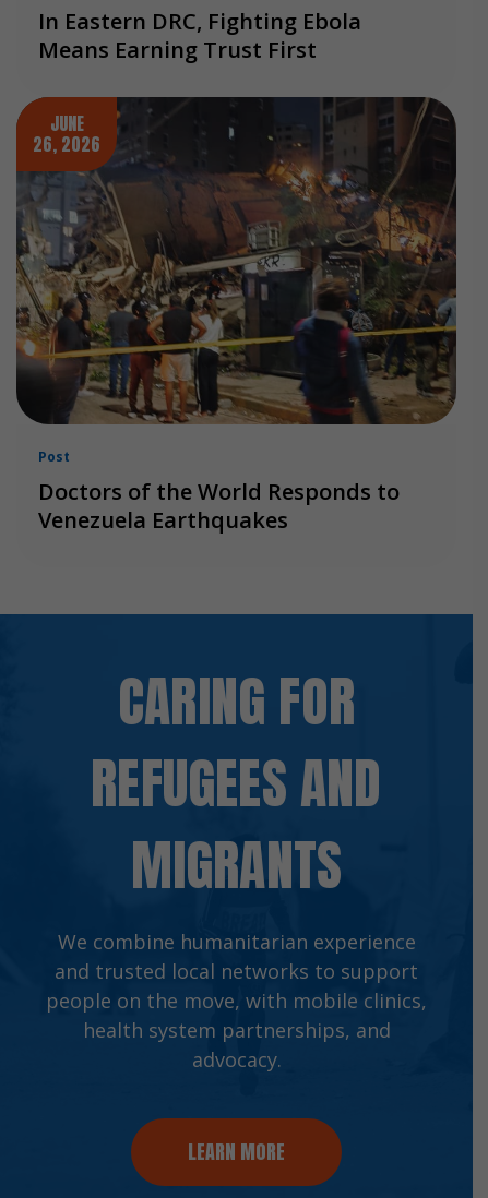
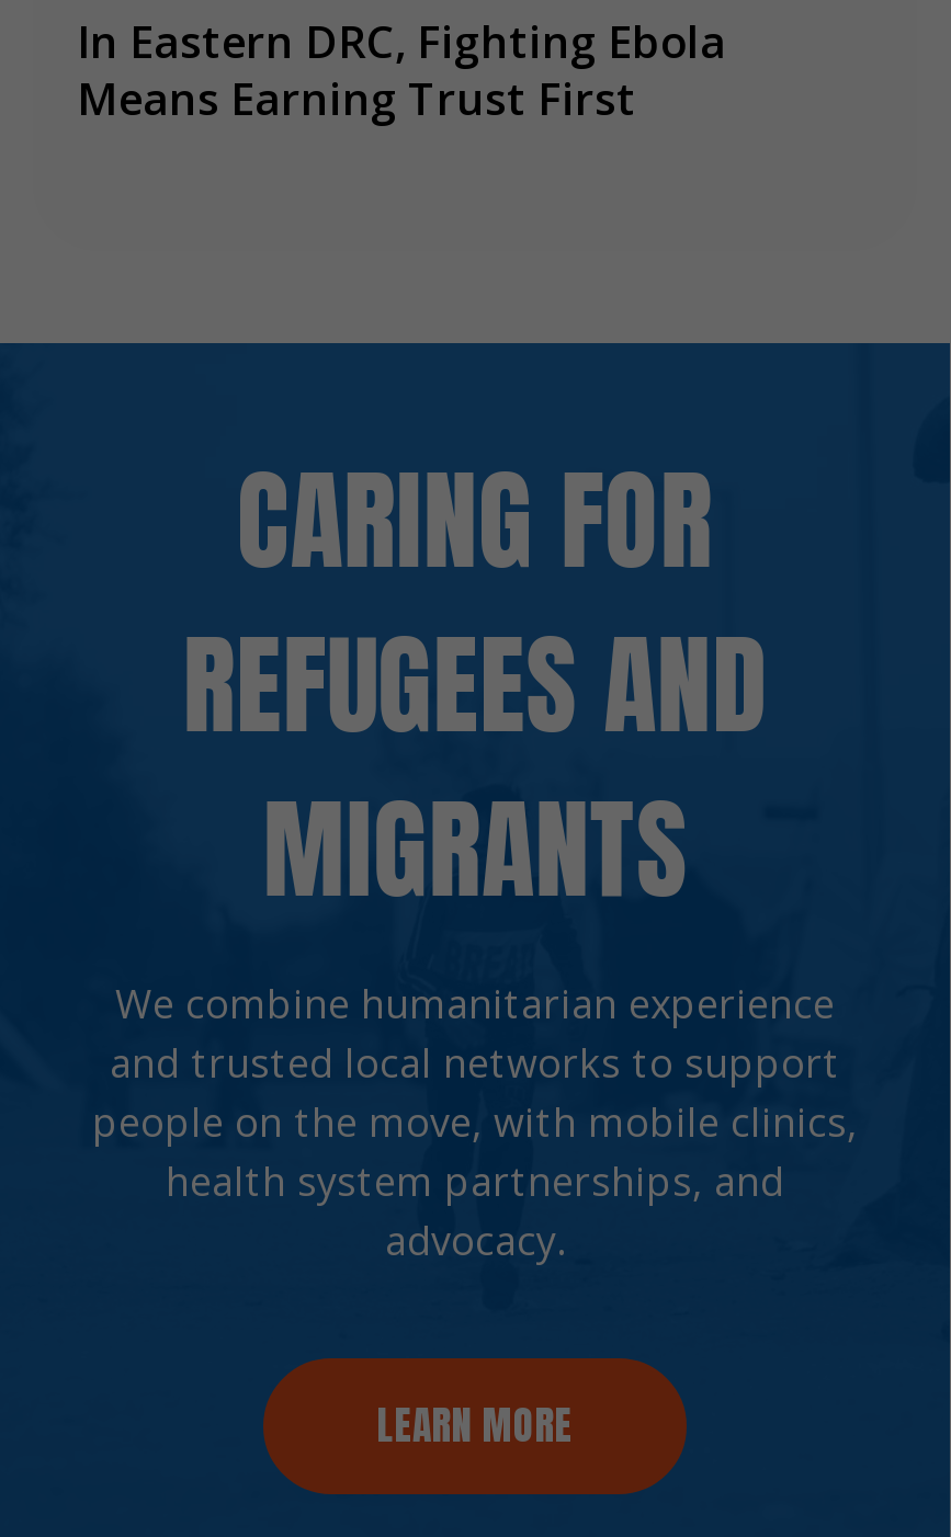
- [image]
- JUNE
- 26, 2026

- Post
- Doctors of the World Responds to
- Venezuela Earthquakes
